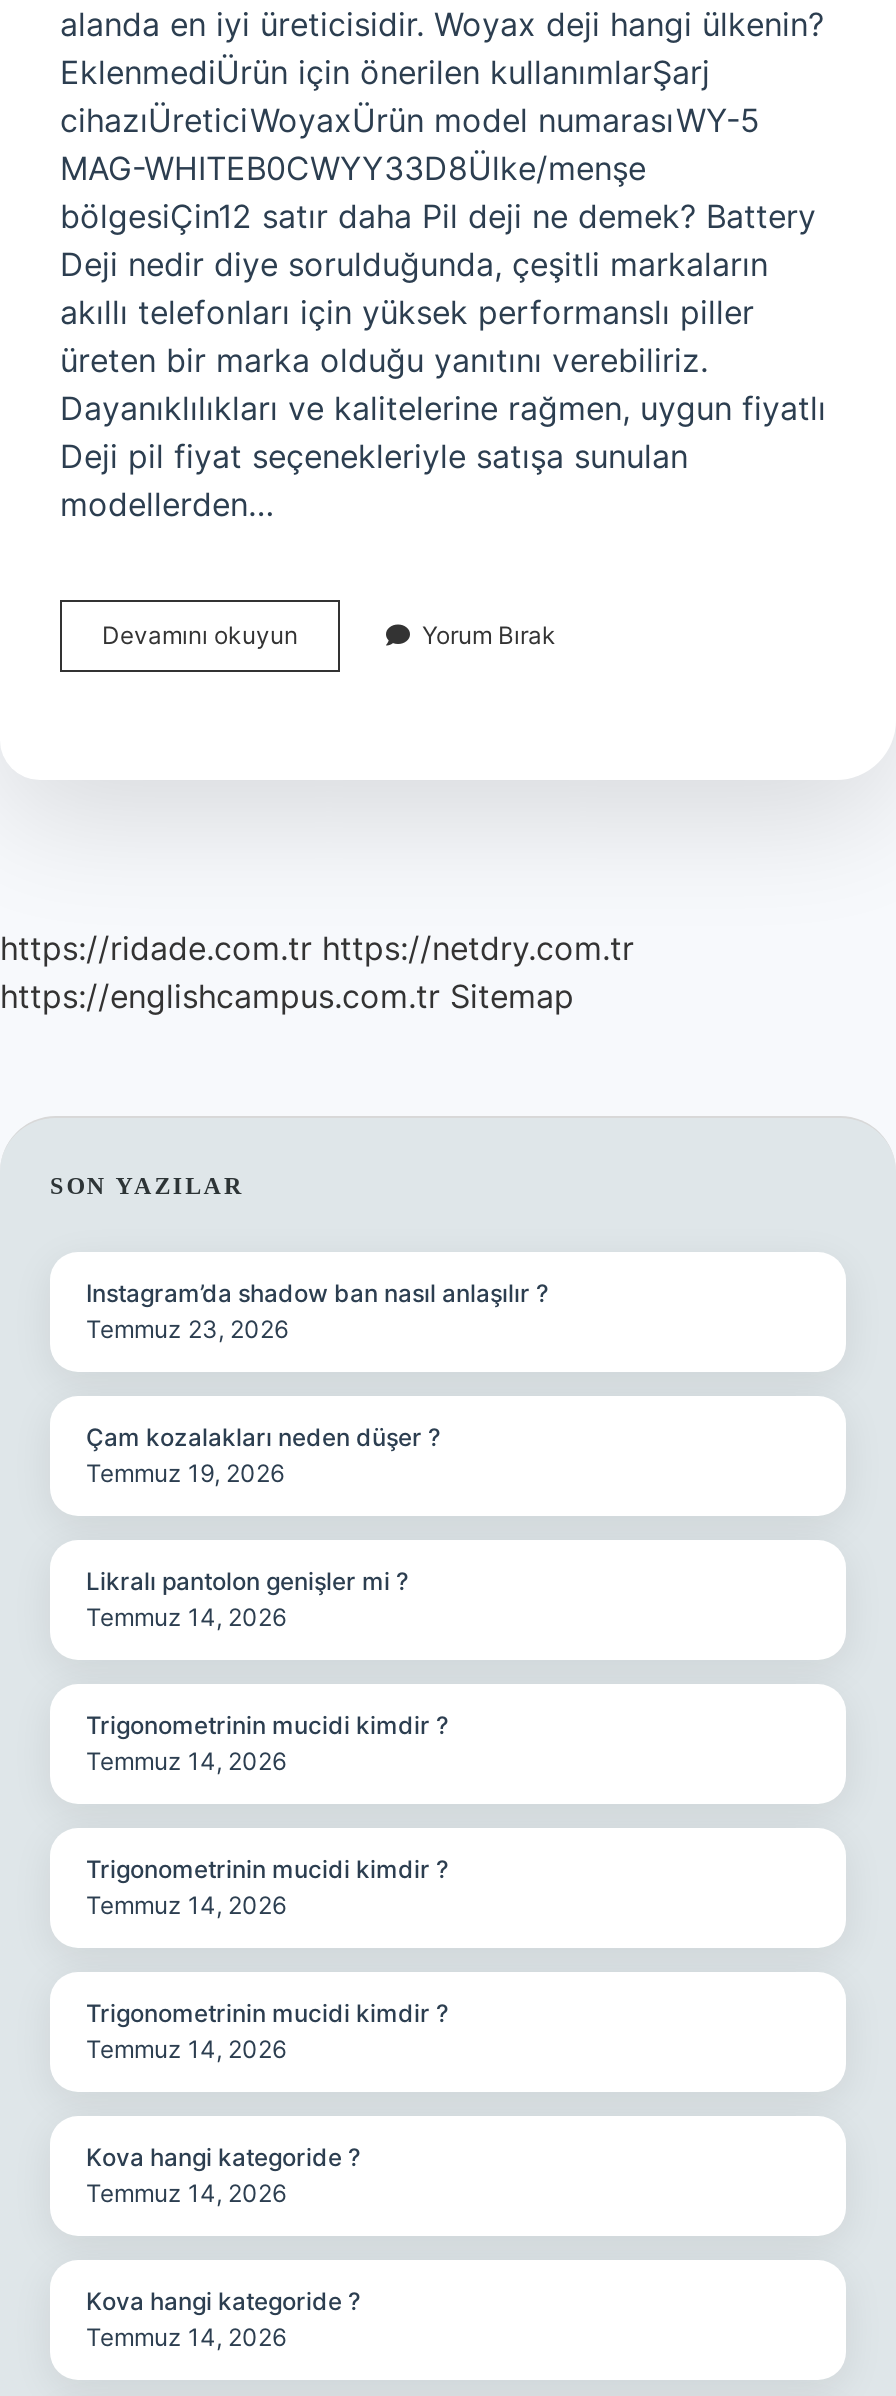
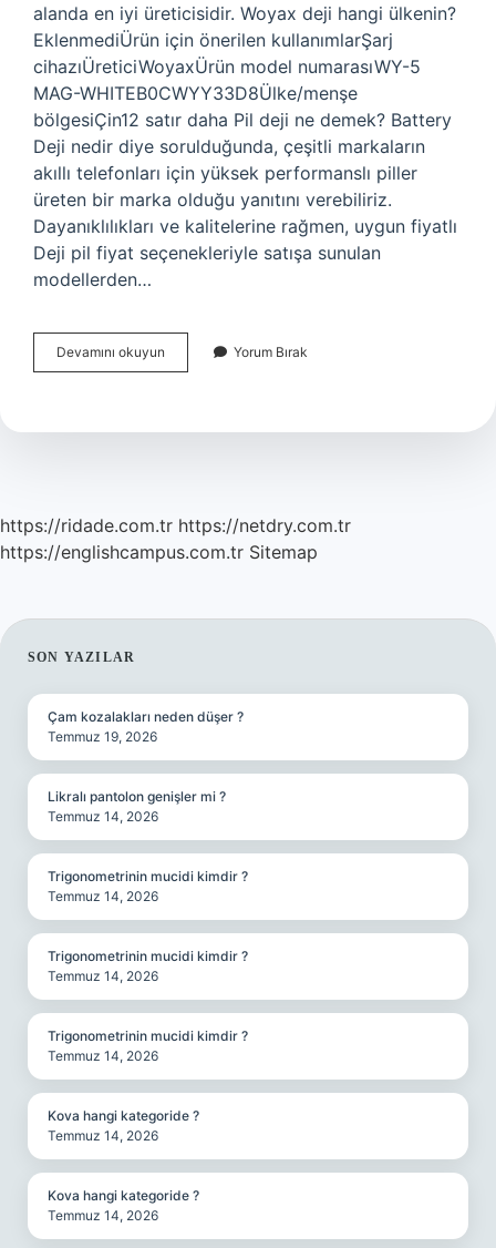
- Instagram’da shadow ban nasıl anlaşılır ?
- Temmuz 23, 2026
